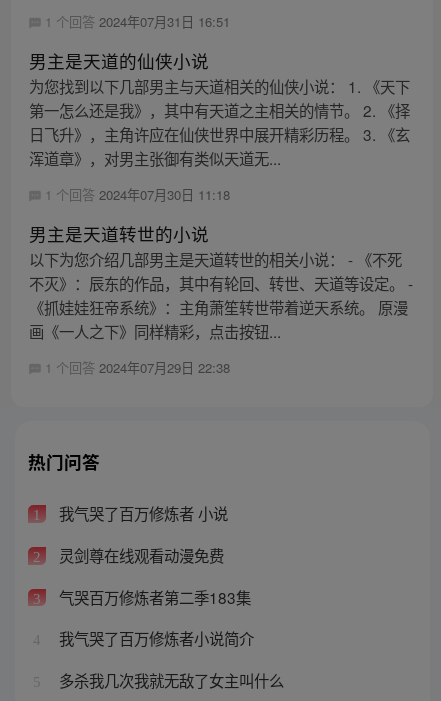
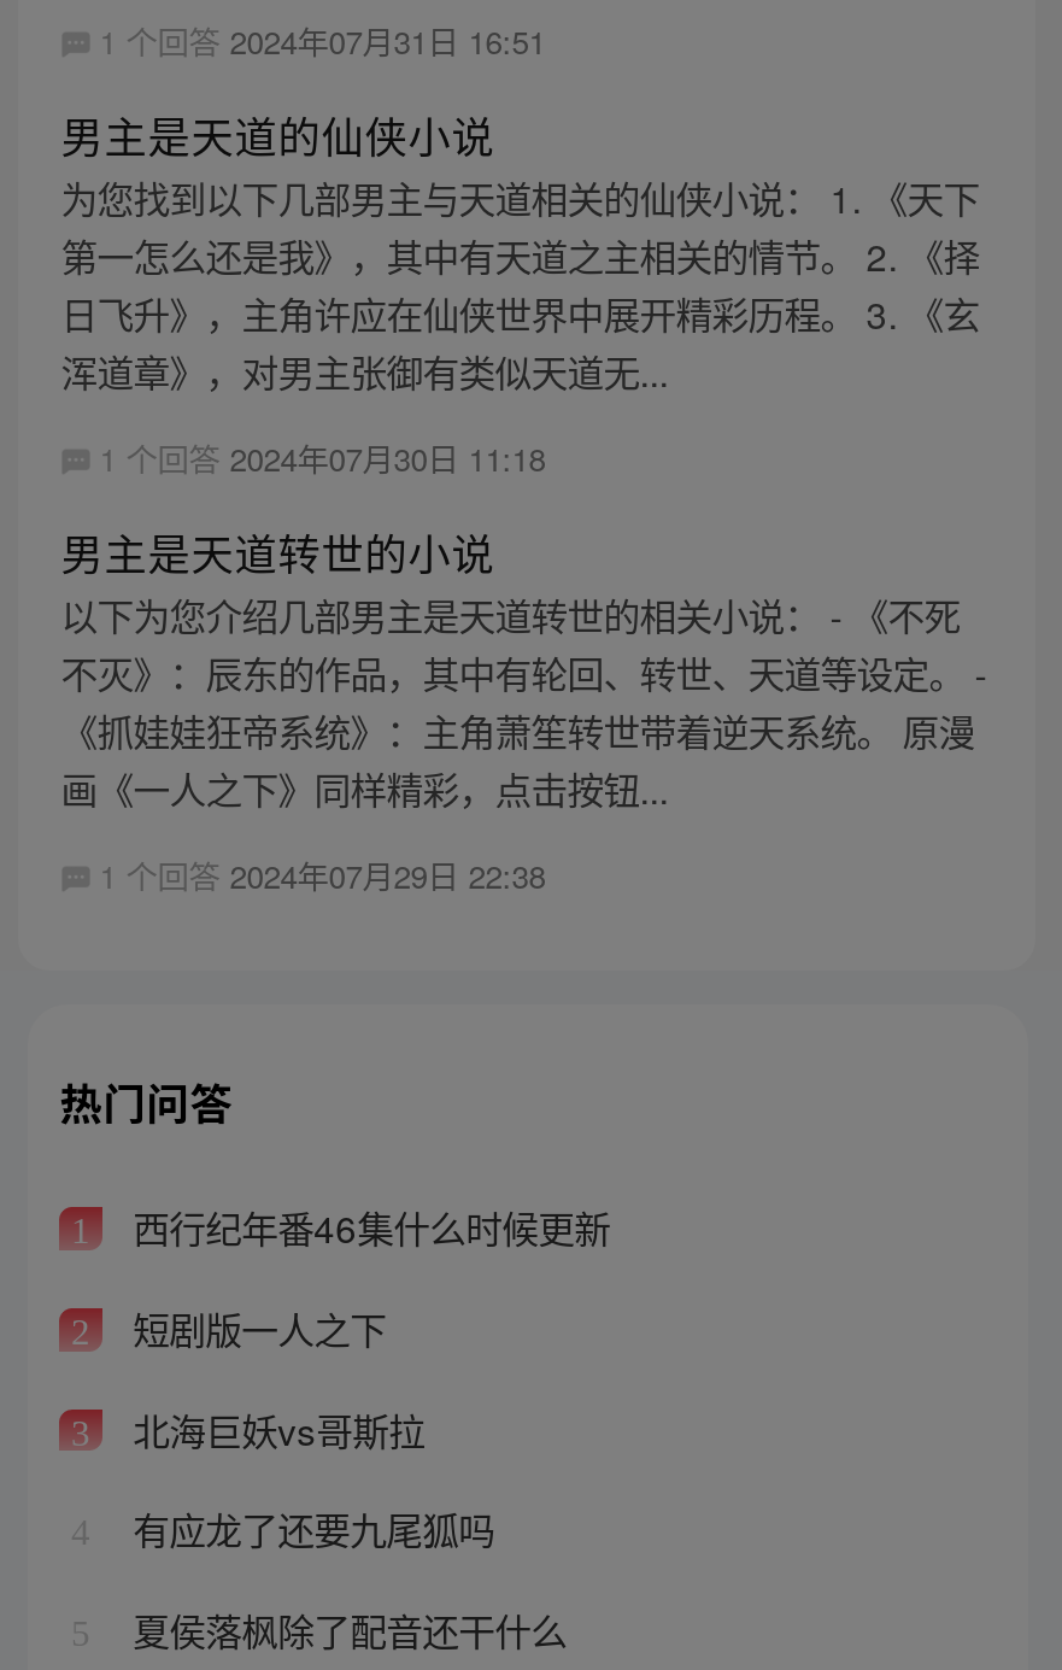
- 我气哭了百万修炼者 小说
+ 西行纪年番46集什么时候更新

- 灵剑尊在线观看动漫免费
+ 短剧版一人之下

- 气哭百万修炼者第二季183集
+ 北海巨妖vs哥斯拉

- 我气哭了百万修炼者小说简介
+ 有应龙了还要九尾狐吗

- 多杀我几次我就无敌了女主叫什么
+ 夏侯落枫除了配音还干什么
